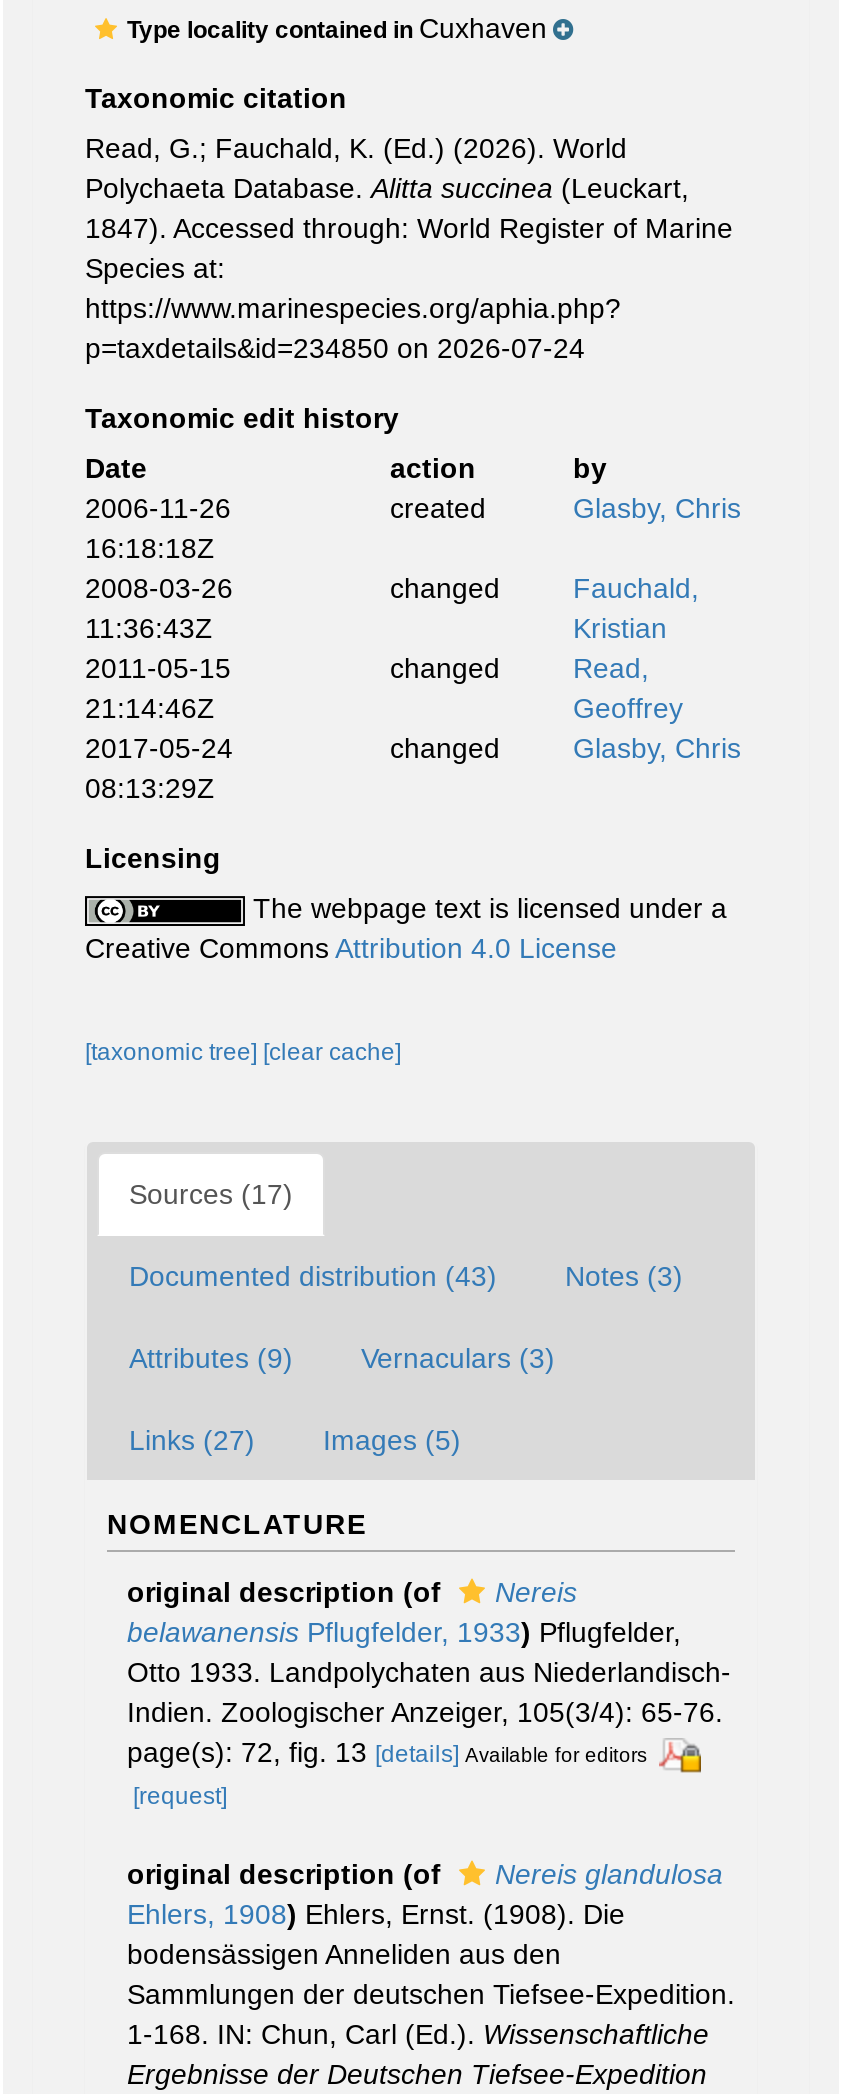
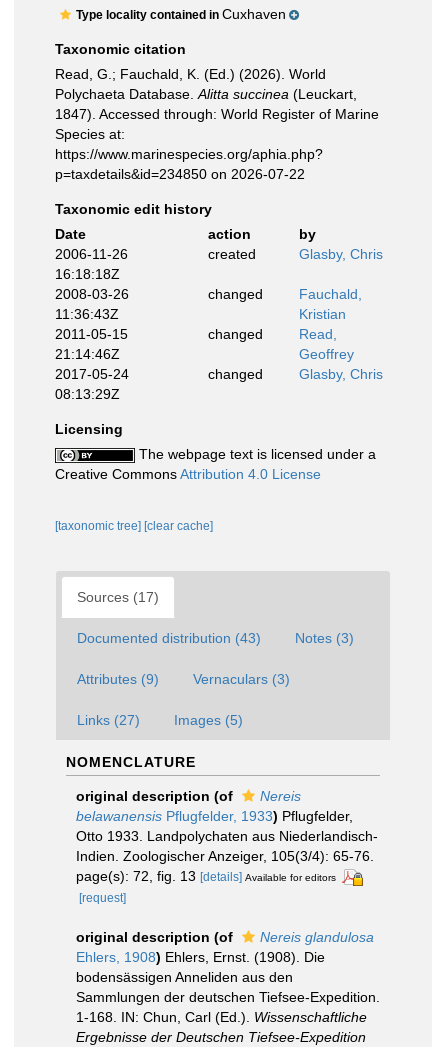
- p=taxdetails&id=234850 on 2026-07-24
+ p=taxdetails&id=234850 on 2026-07-22
